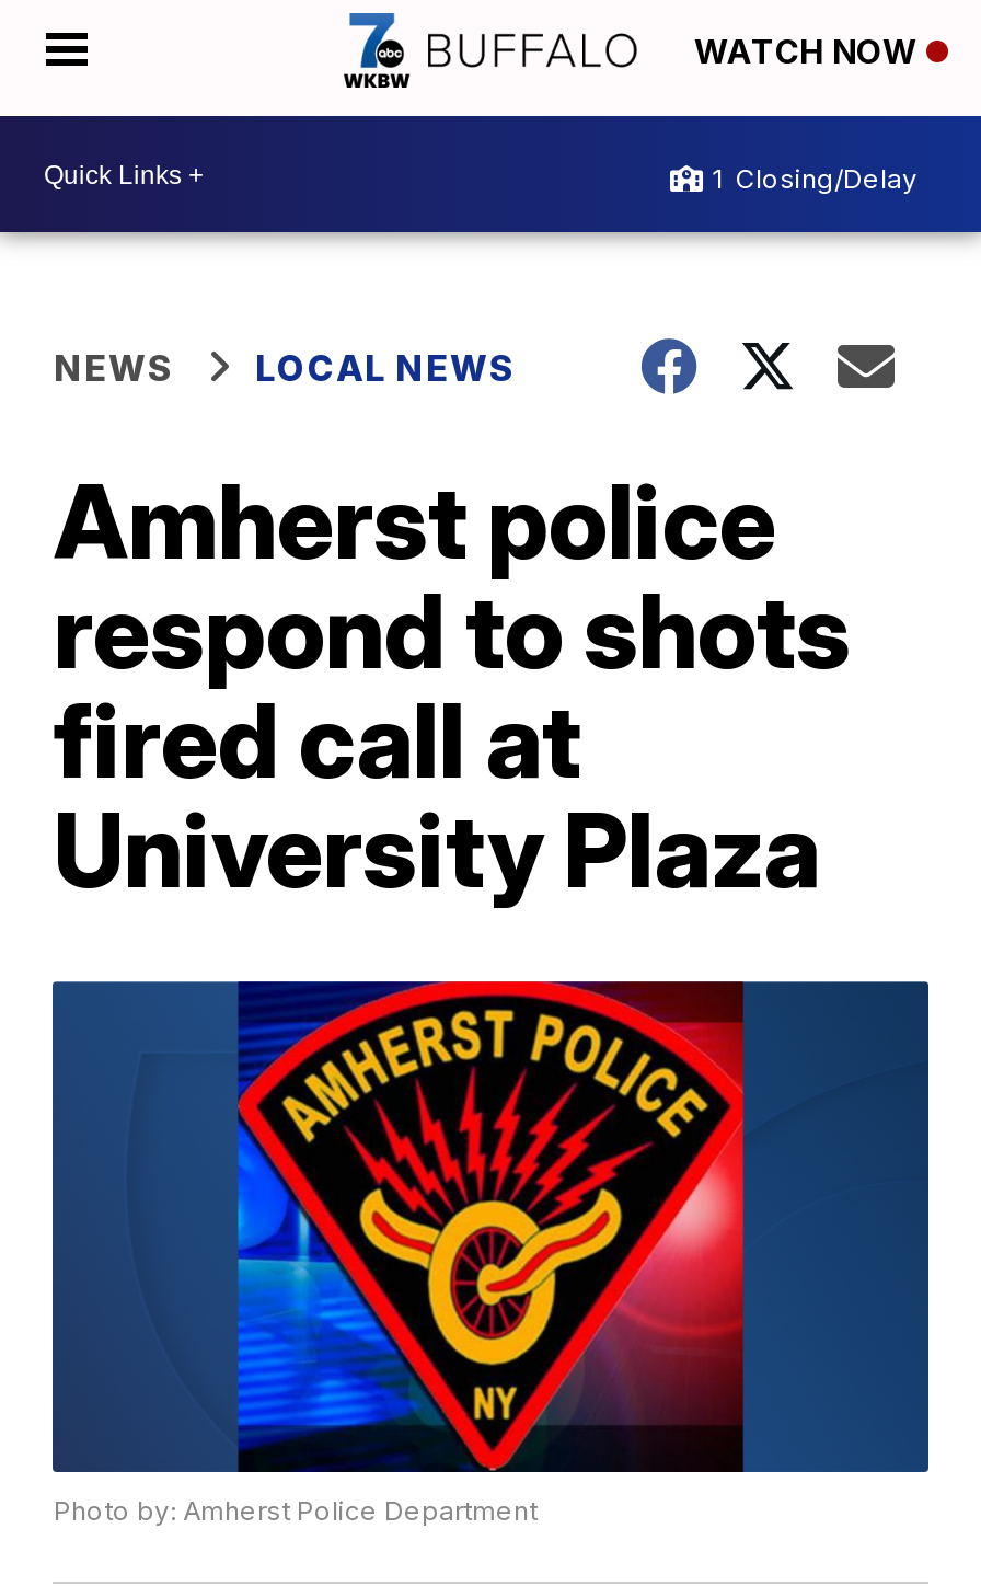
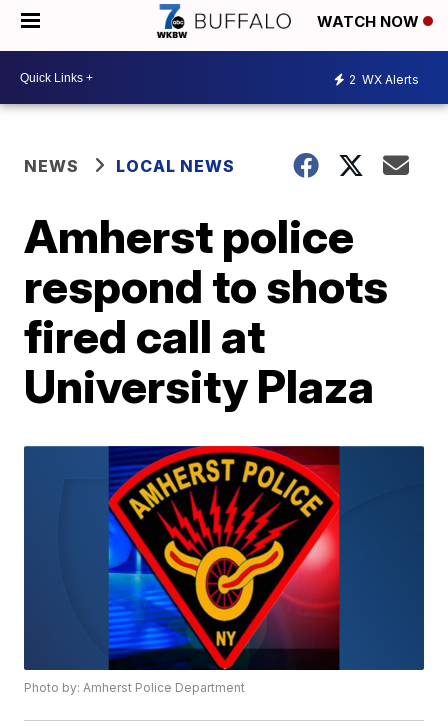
- 1 Closing/Delay
+ 2 WX Alerts
